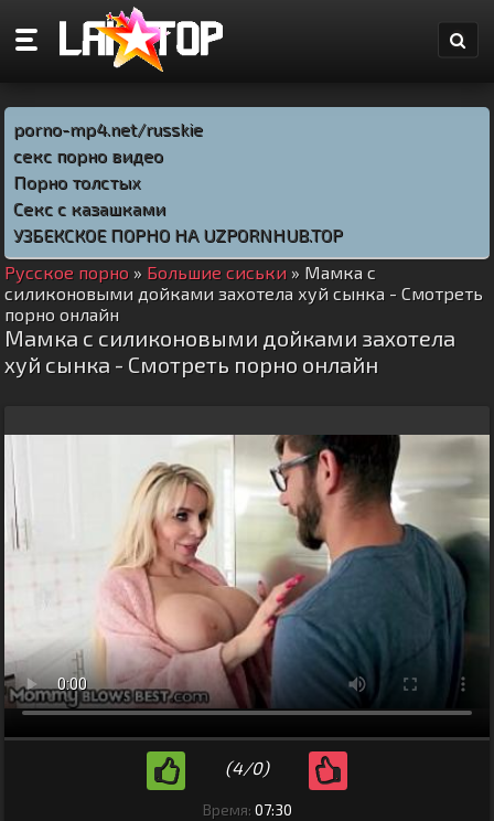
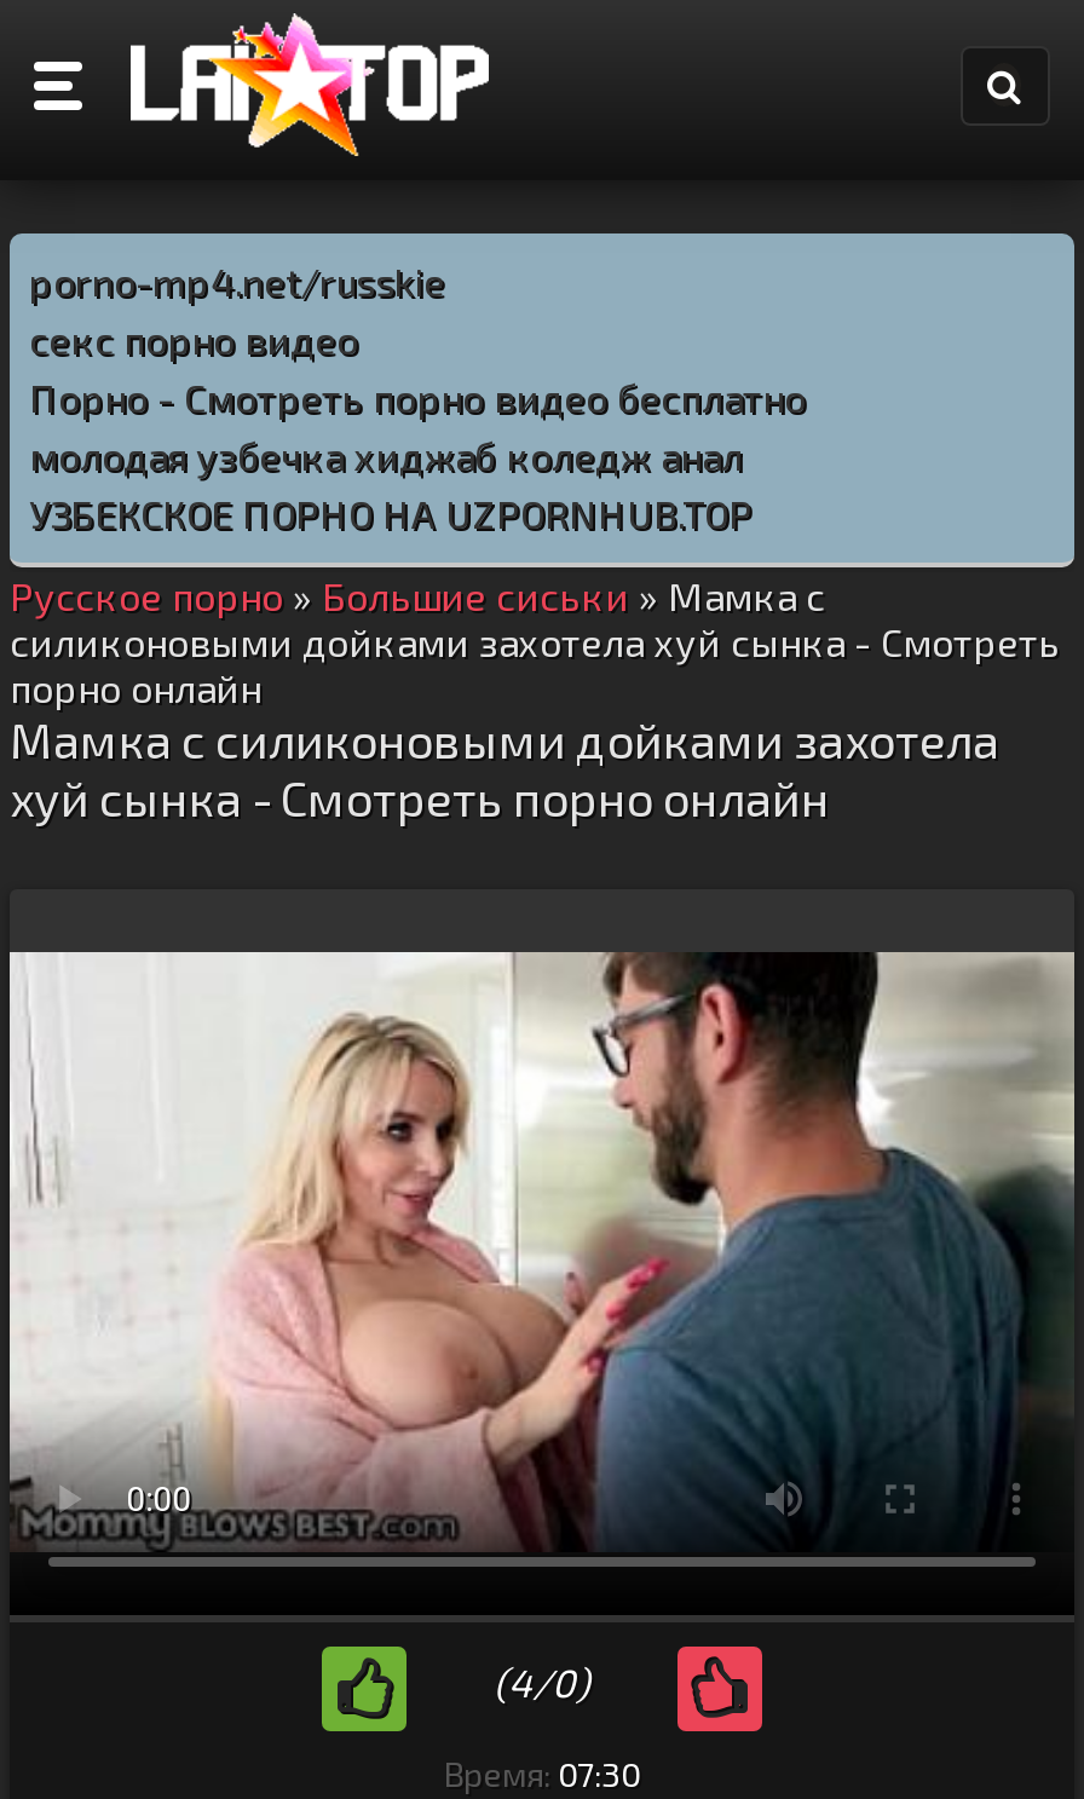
- Порно толстых
- Секс с казашками
+ Порно - Смотреть порно видео бесплатно
+ молодая узбечка хиджаб коледж анал
